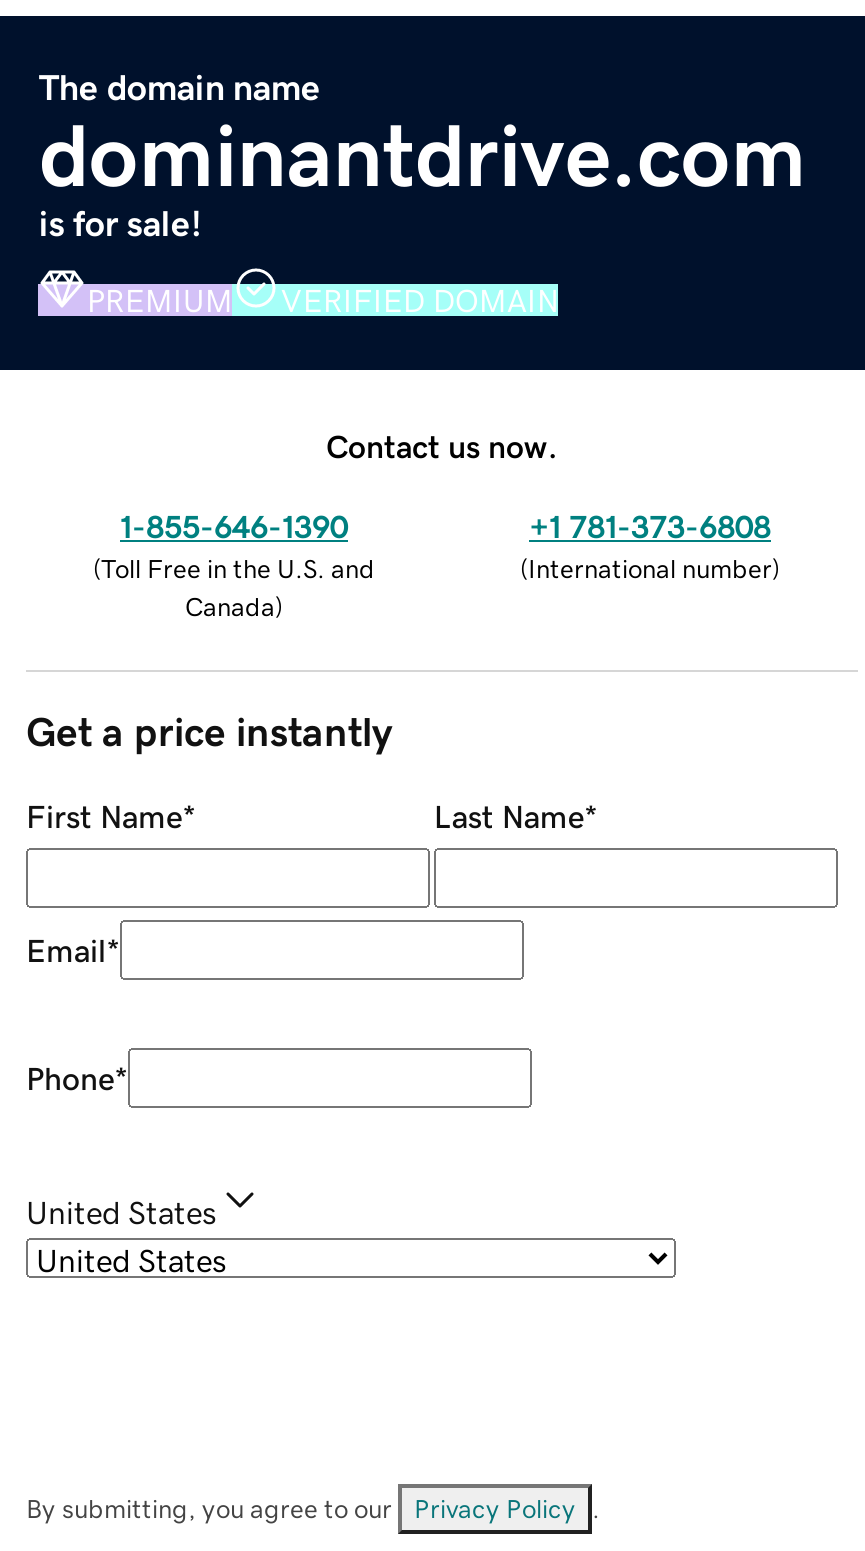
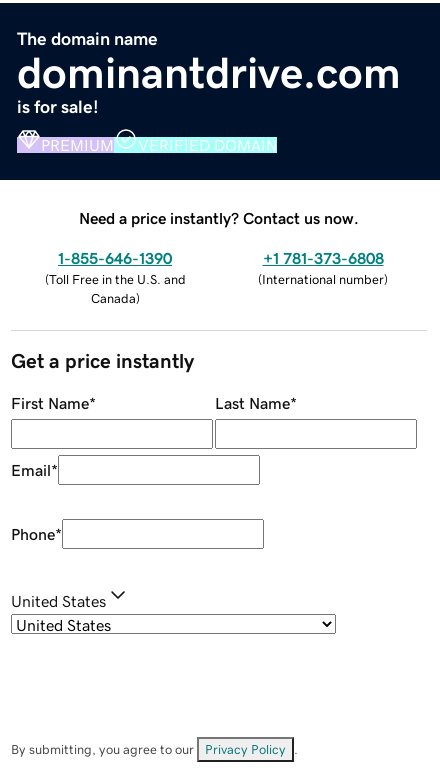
- Contact us now.
+ Need a price instantly? Contact us now.
